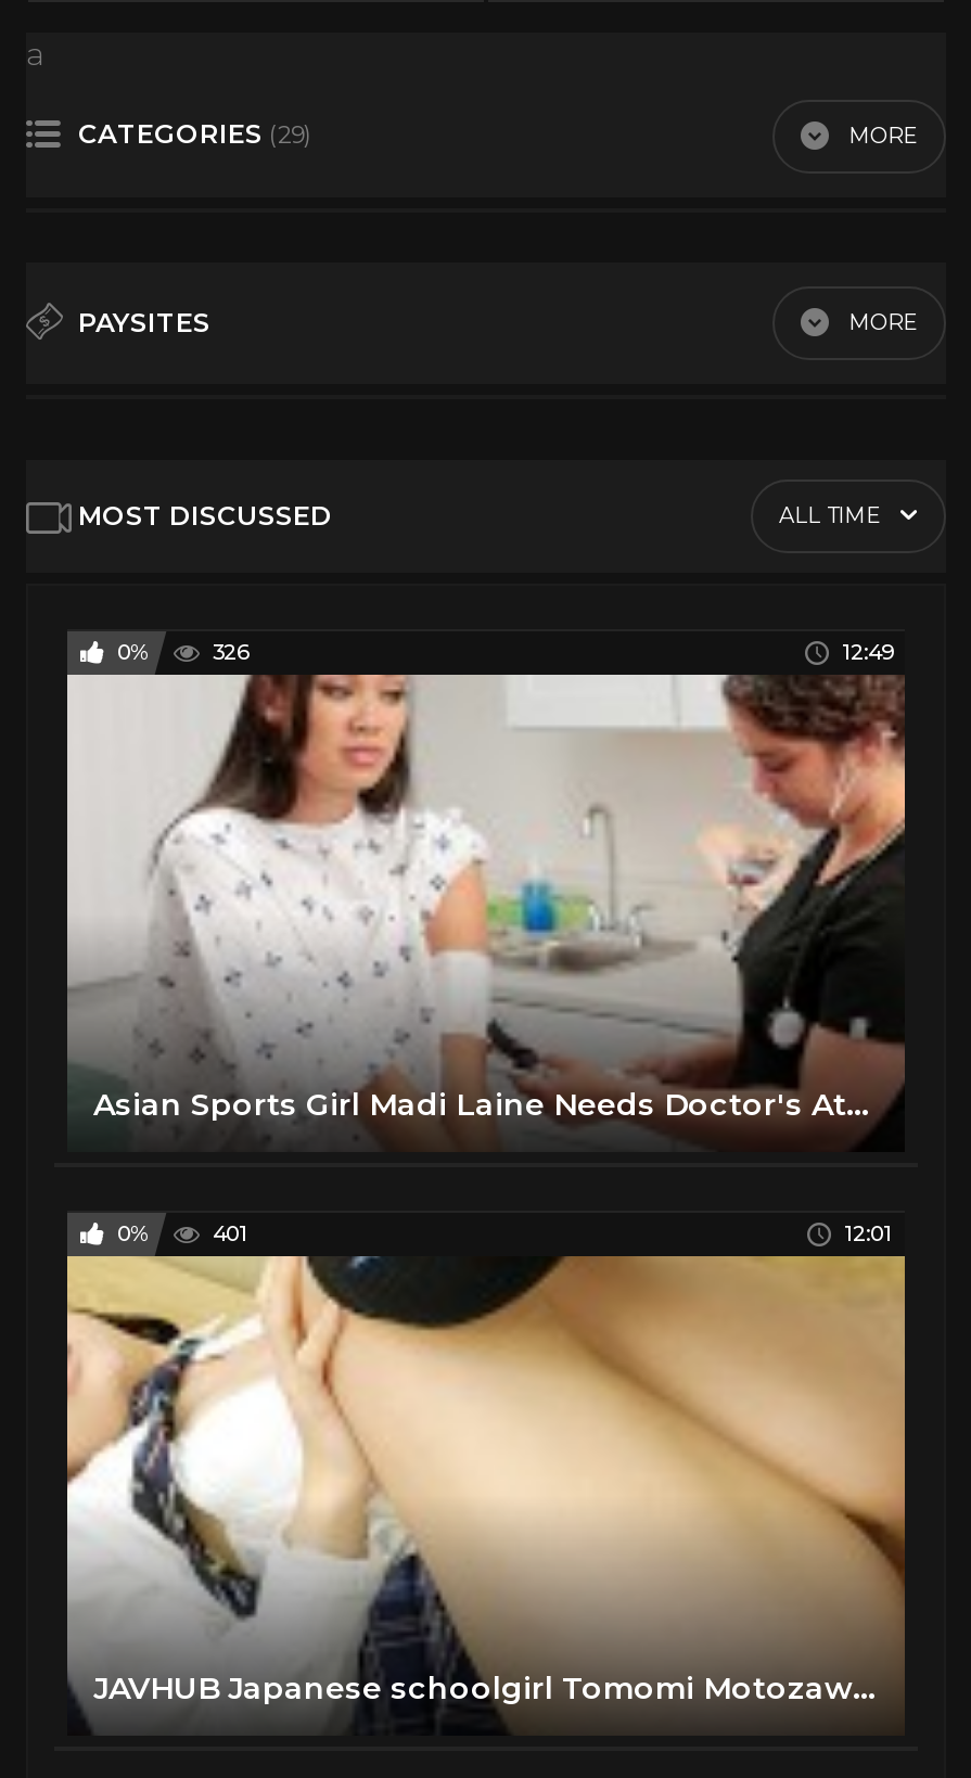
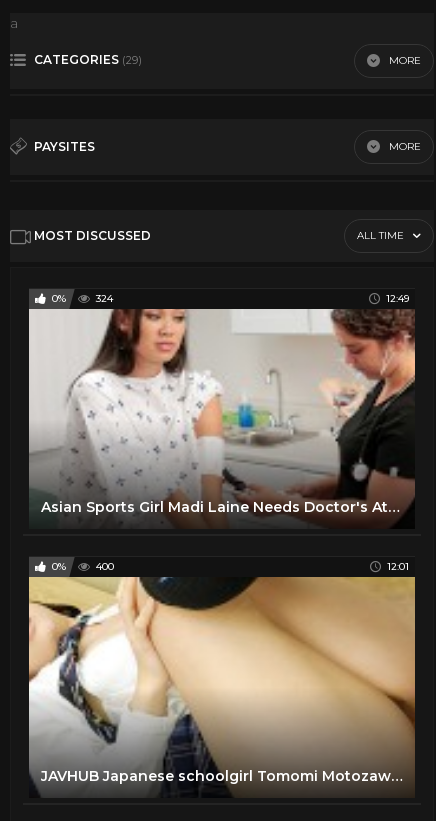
- 326
+ 324

- 401
+ 400
